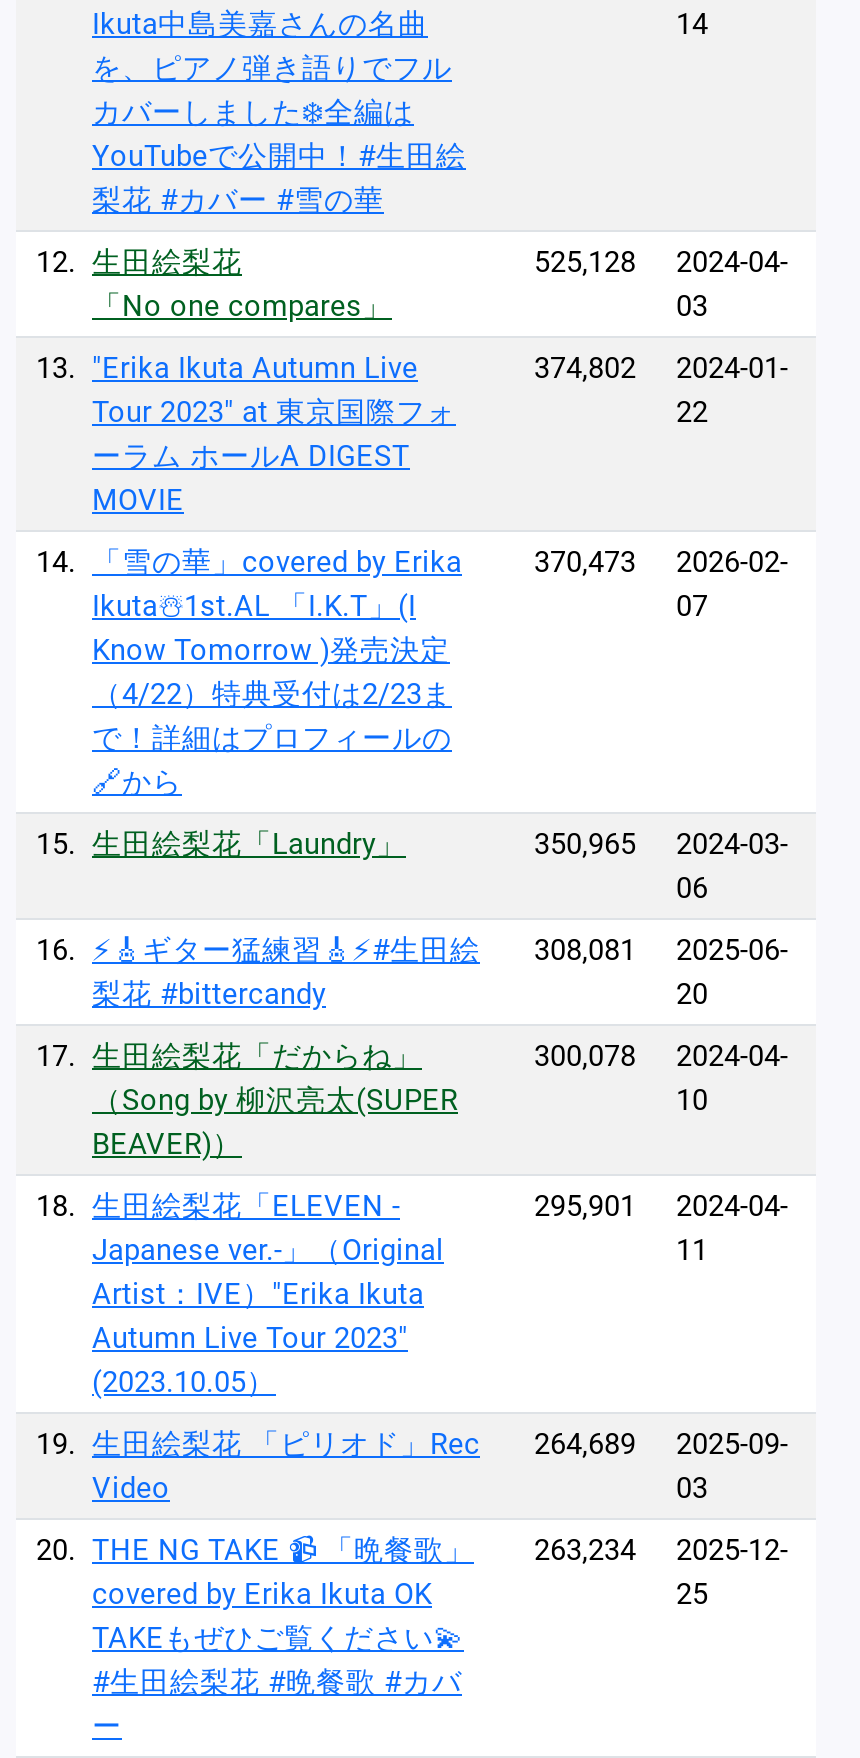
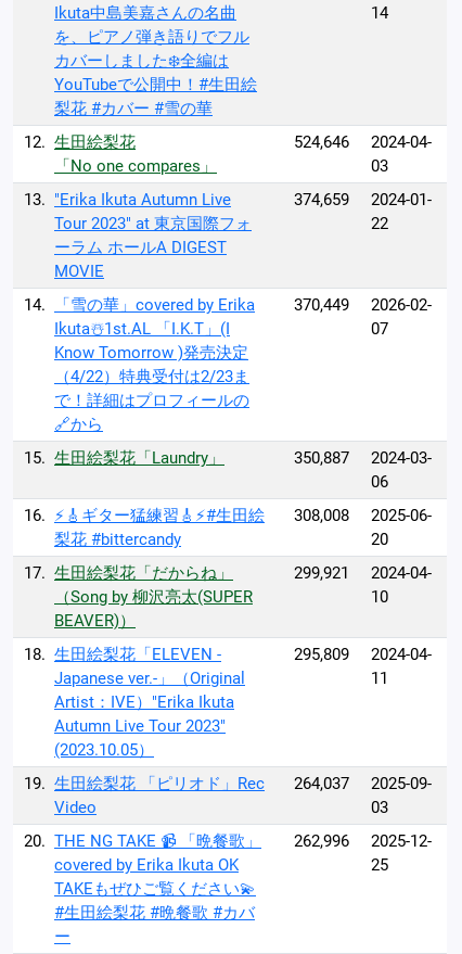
- 525,128 2024-04-
+ 524,646 2024-04-

- 374,802 2024-01-
+ 374,659 2024-01-

- 14. 「雪の華」covered by Erika 370,473 2026-02-
+ 14. 「雪の華」covered by Erika 370,449 2026-02-

- 350,965 2024-03-
+ 350,887 2024-03-

- 308,081
+ 308,008

- 300,078 2024-04-
+ 299,921 2024-04-

- 295,901 2024-04-
+ 295,809 2024-04-

- 19. 生田絵梨花 「ピリオド」Rec 264,689 2025-09-
+ 19. 生田絵梨花 「ピリオド」Rec 264,037 2025-09-

- 263,234
+ 262,996
